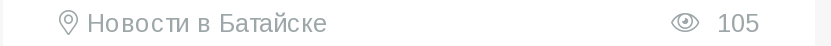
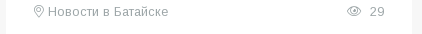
- 105
+ 29
